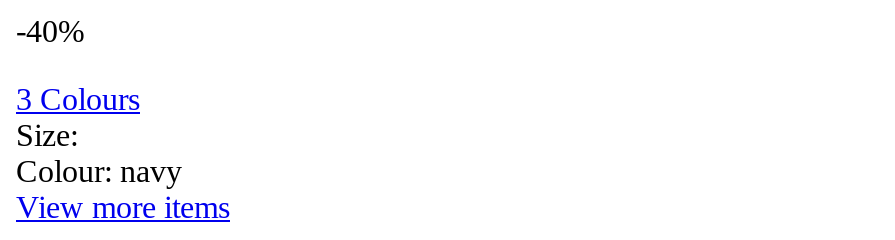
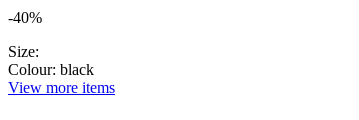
- 3 Colours

- Colour: navy
+ Colour: black
